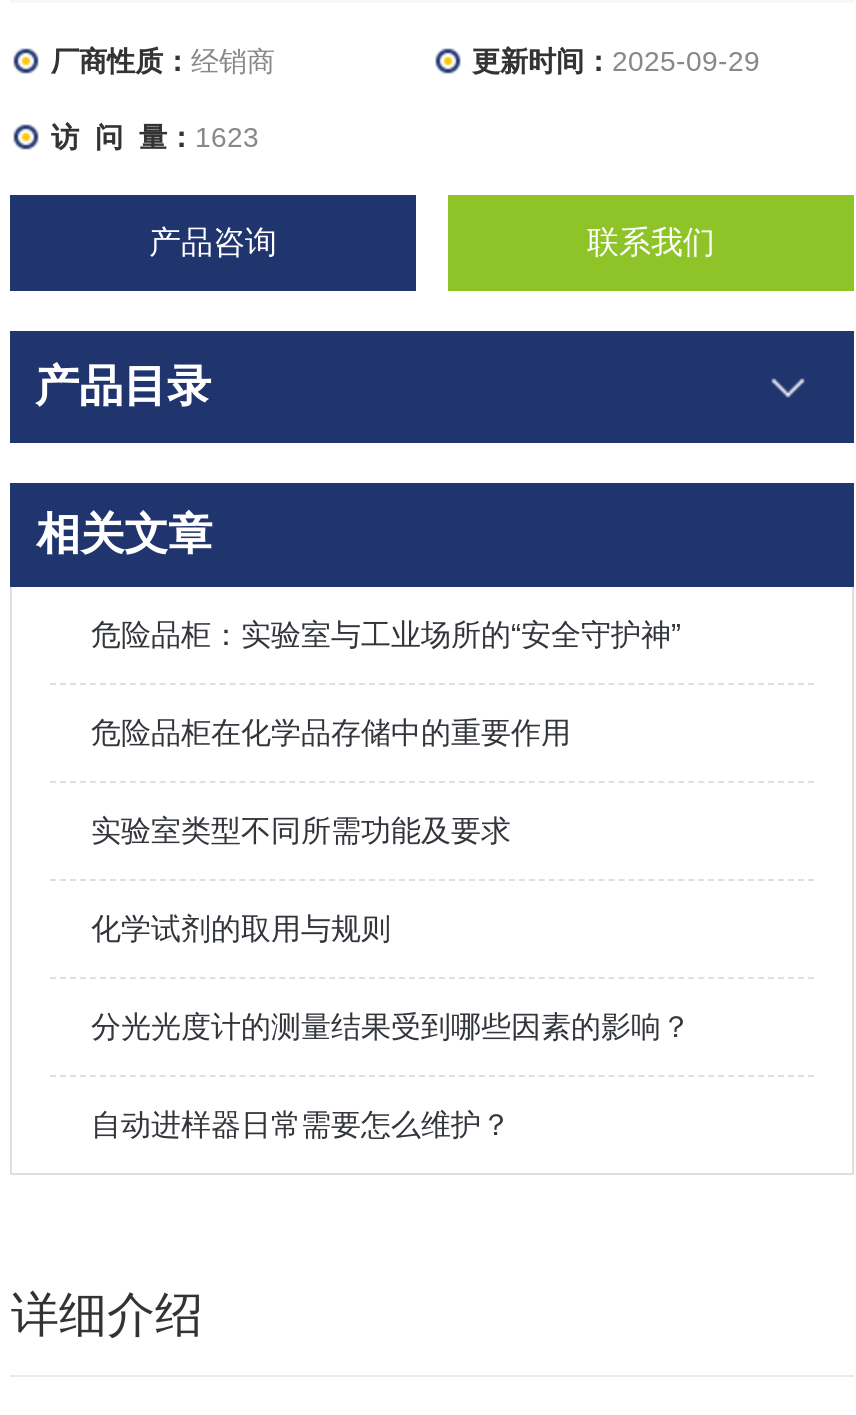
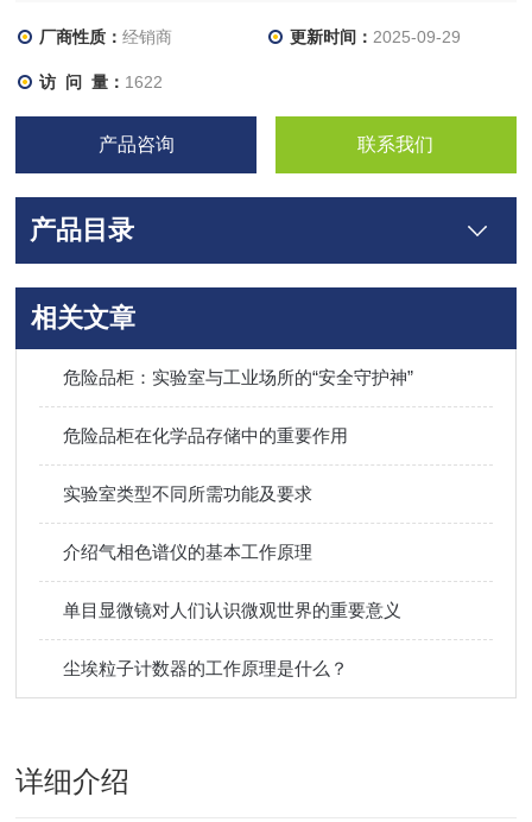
- 访 问 量：1623
+ 访 问 量：1622

- 化学试剂的取用与规则
+ 介绍气相色谱仪的基本工作原理

- 分光光度计的测量结果受到哪些因素的影响？
+ 单目显微镜对人们认识微观世界的重要意义

- 自动进样器日常需要怎么维护？
+ 尘埃粒子计数器的工作原理是什么？
